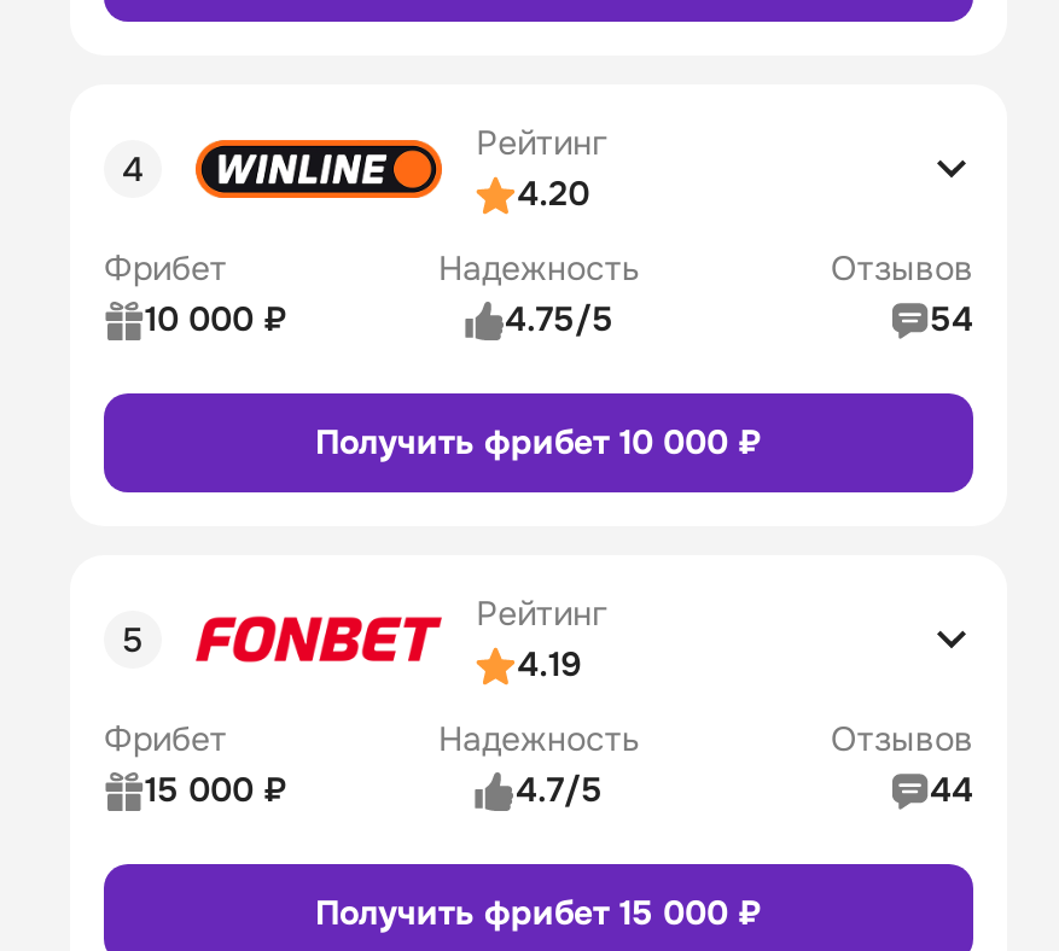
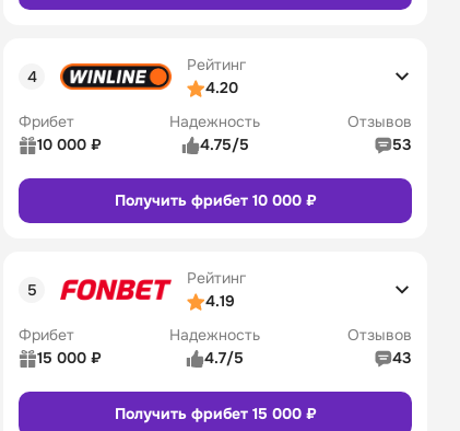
- 54
+ 53

- 44
+ 43
